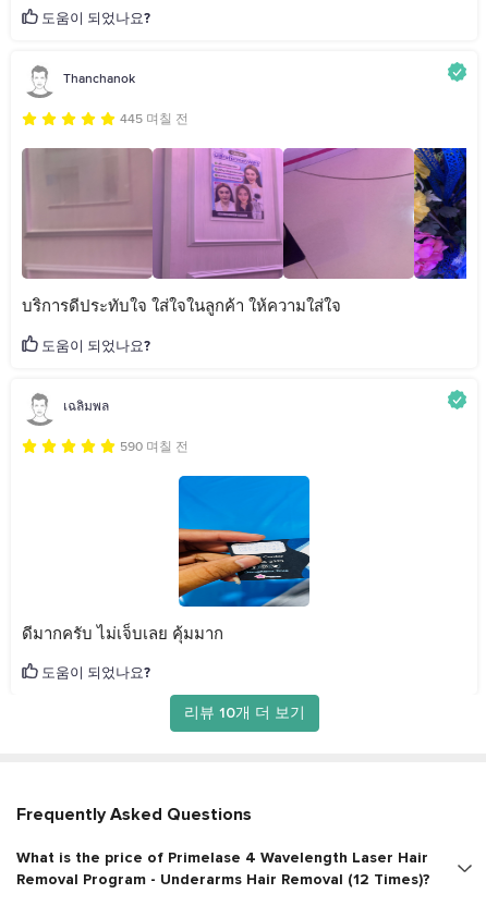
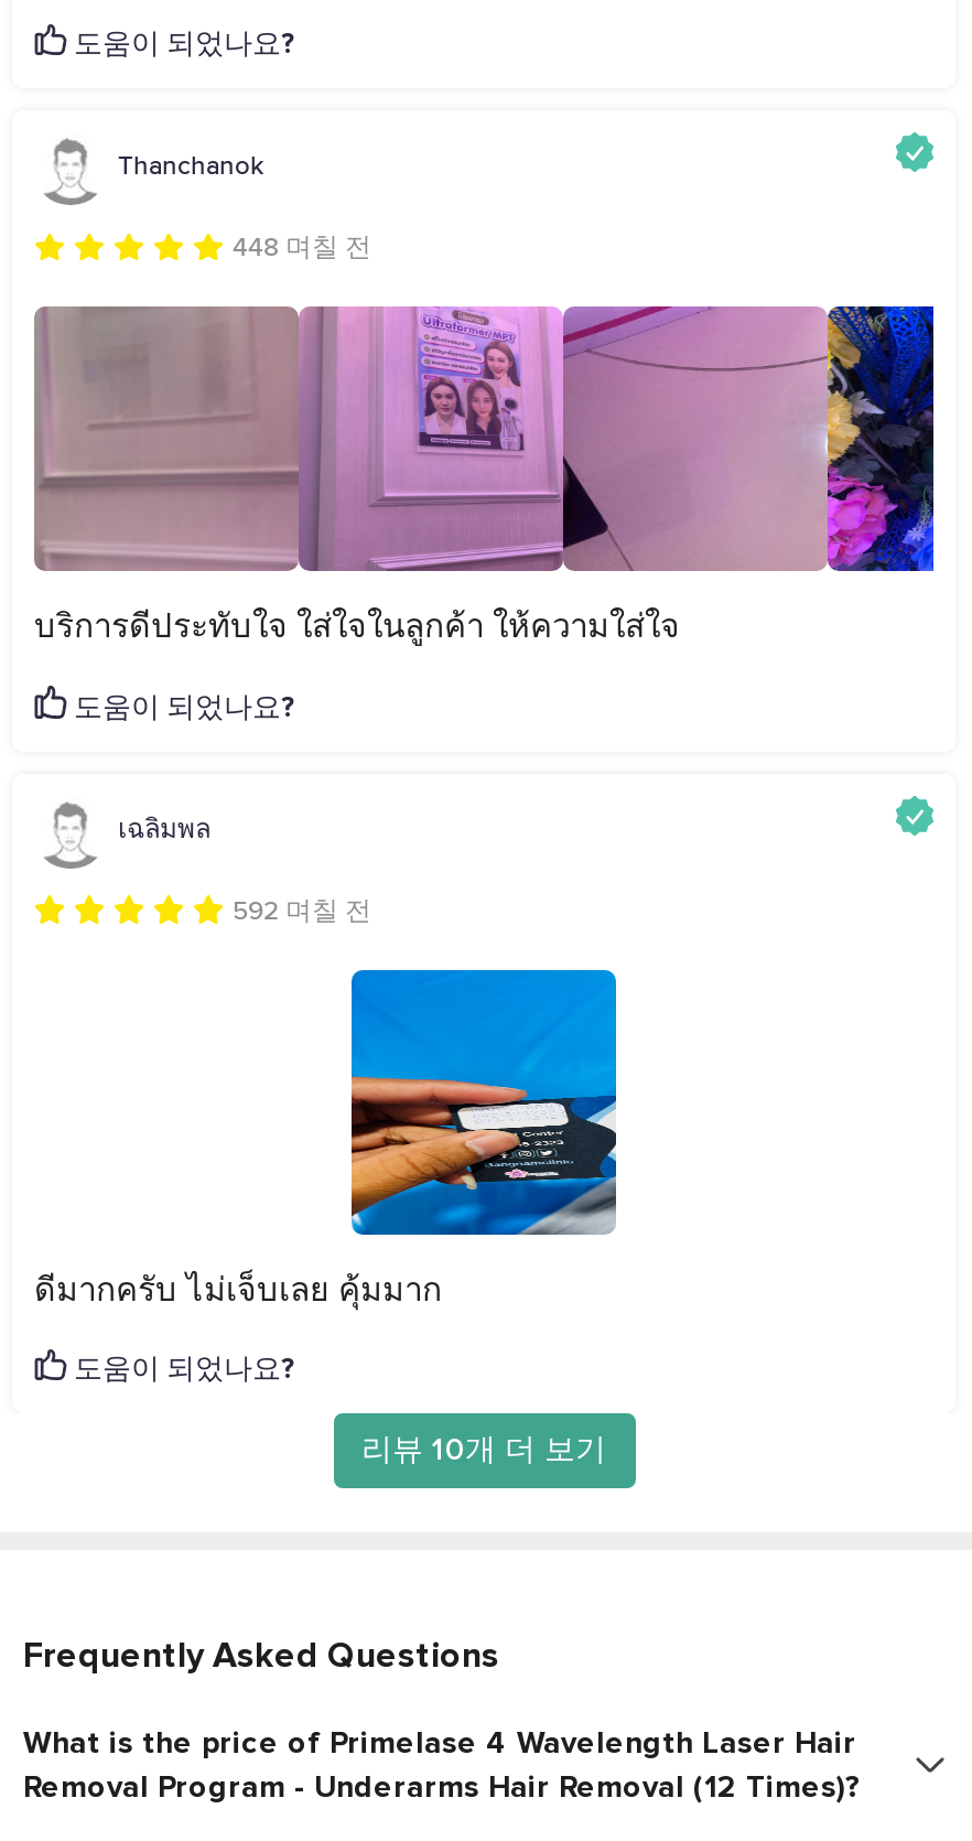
- 445 며칠 전
+ 448 며칠 전

- 590 며칠 전
+ 592 며칠 전
